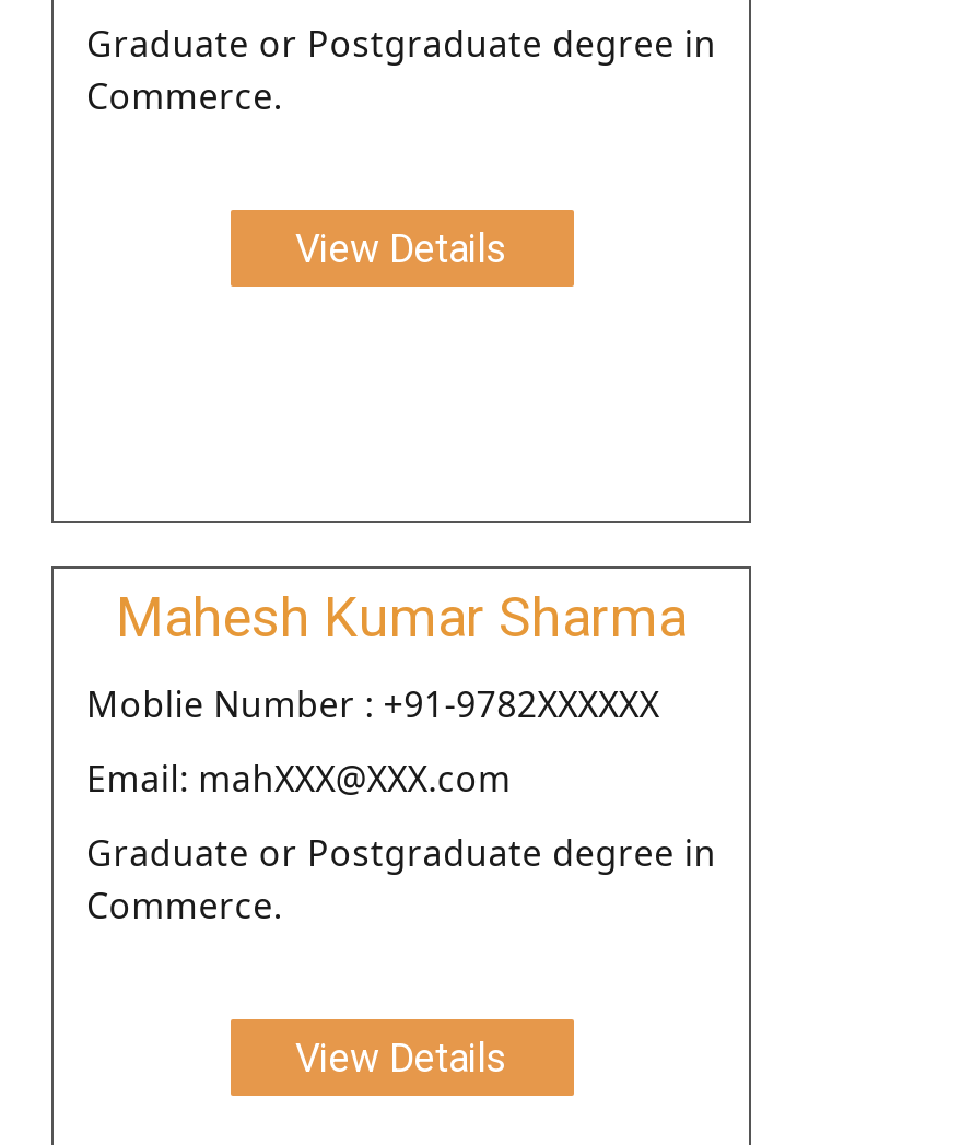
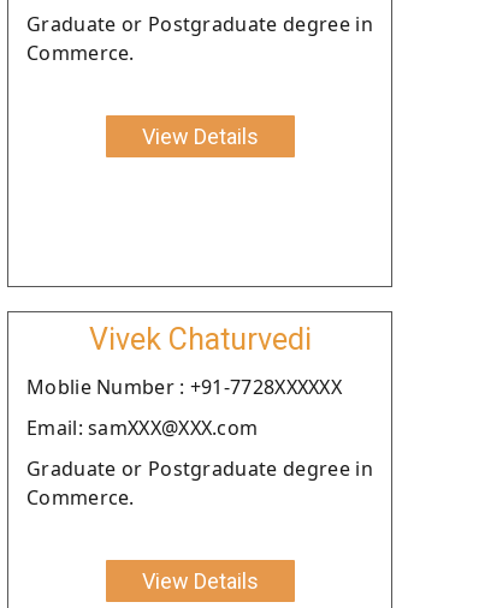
- Mahesh Kumar Sharma
+ Vivek Chaturvedi

- Moblie Number : +91-9782XXXXXX
+ Moblie Number : +91-7728XXXXXX

- Email: mahXXX@XXX.com
+ Email: samXXX@XXX.com
